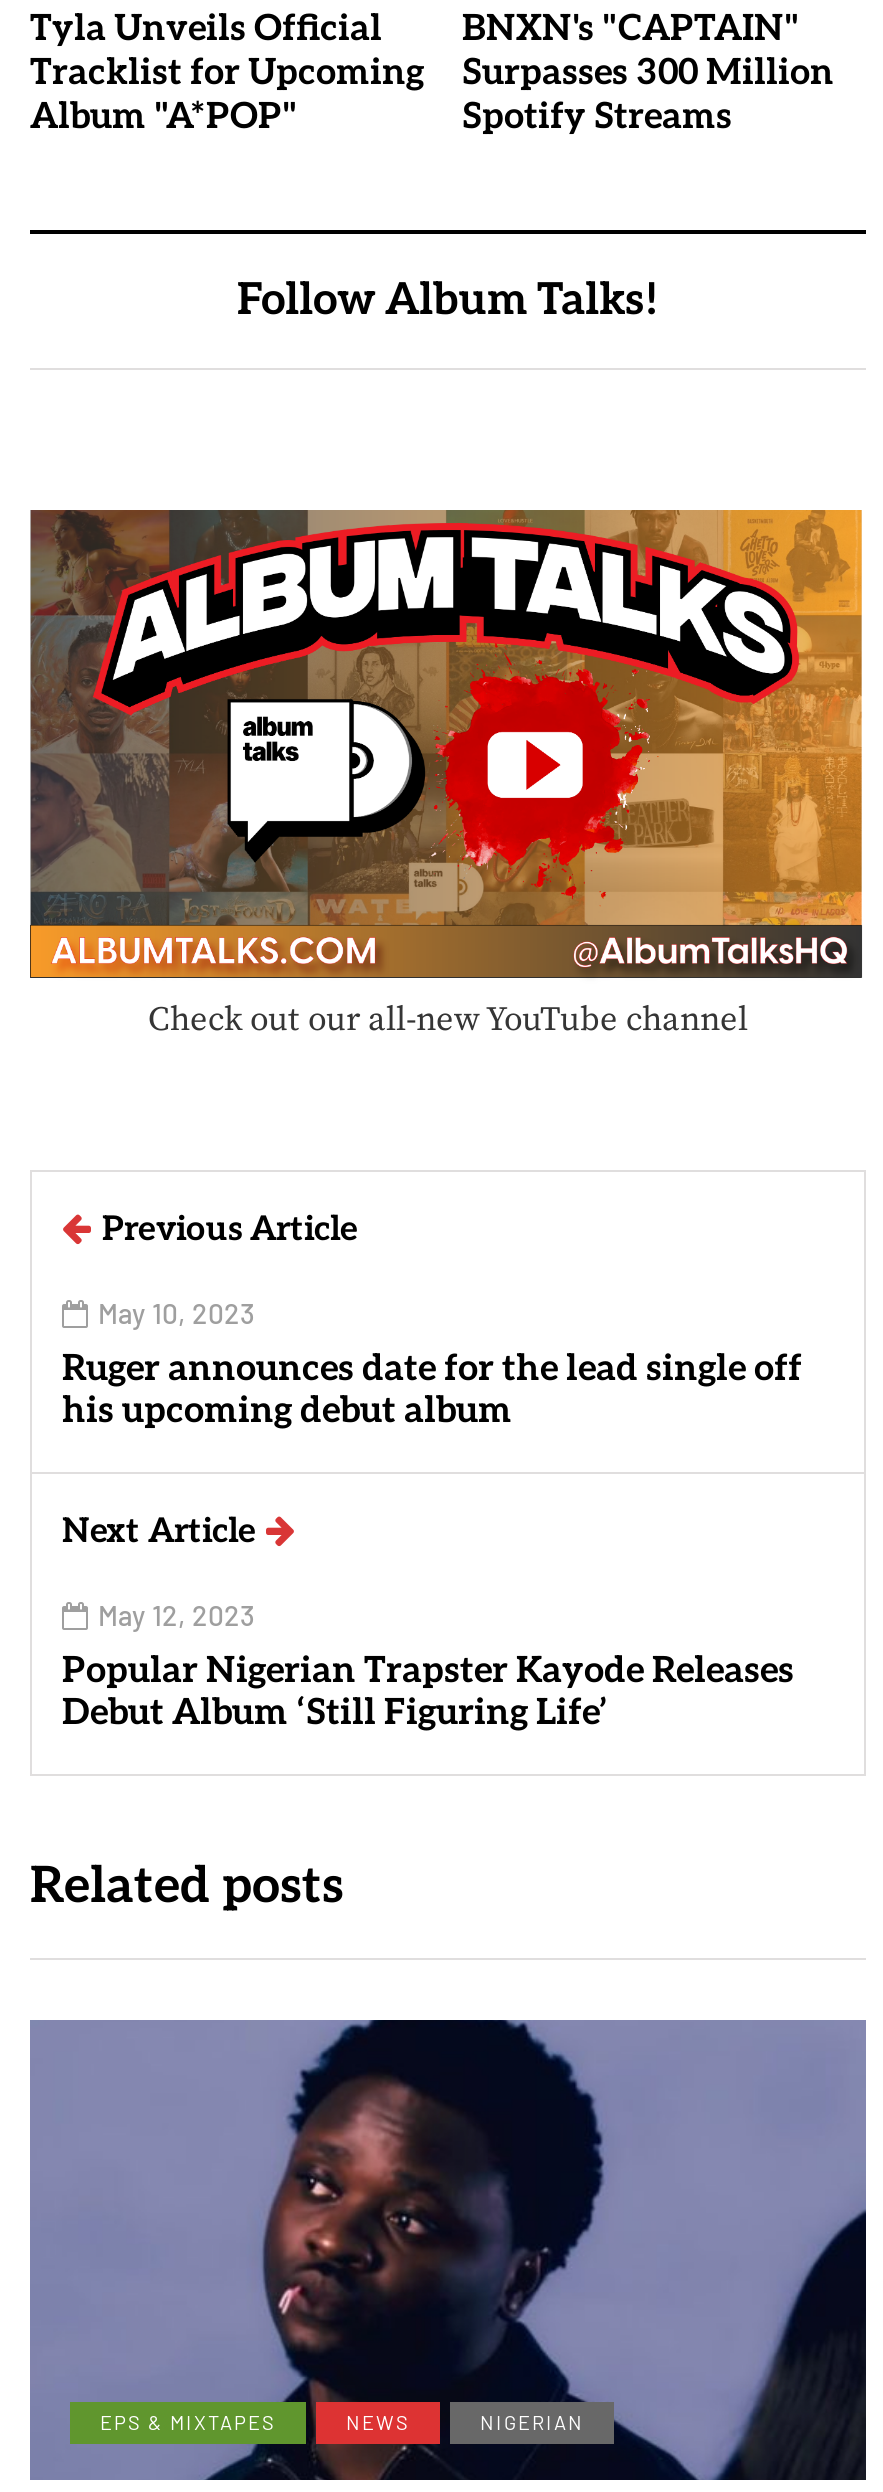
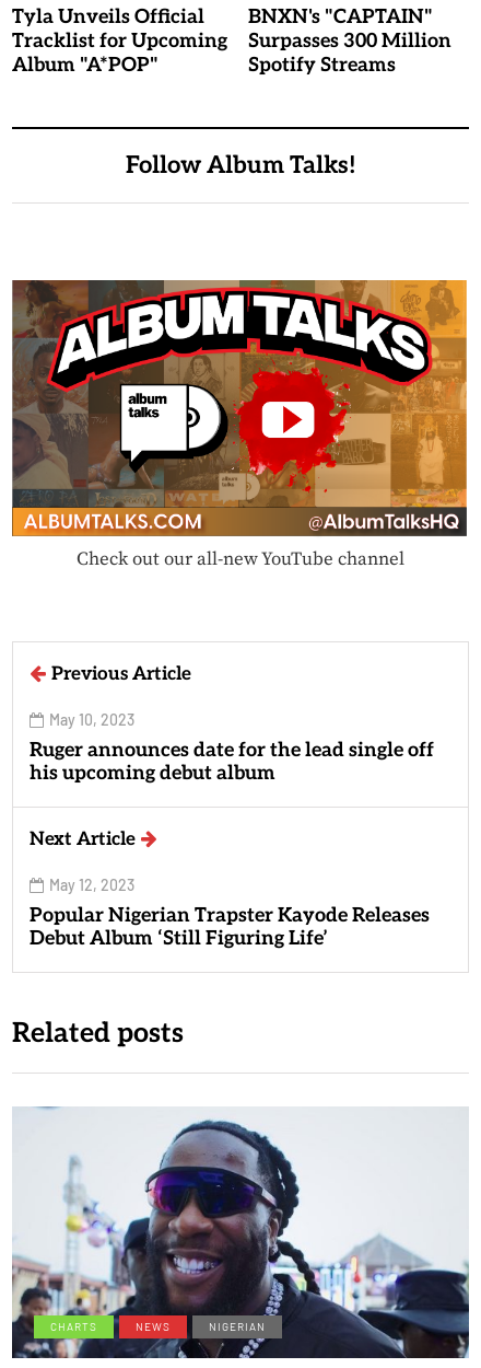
- [image]
- EPS & MIXTAPES
+ [image]
+ CHARTS
